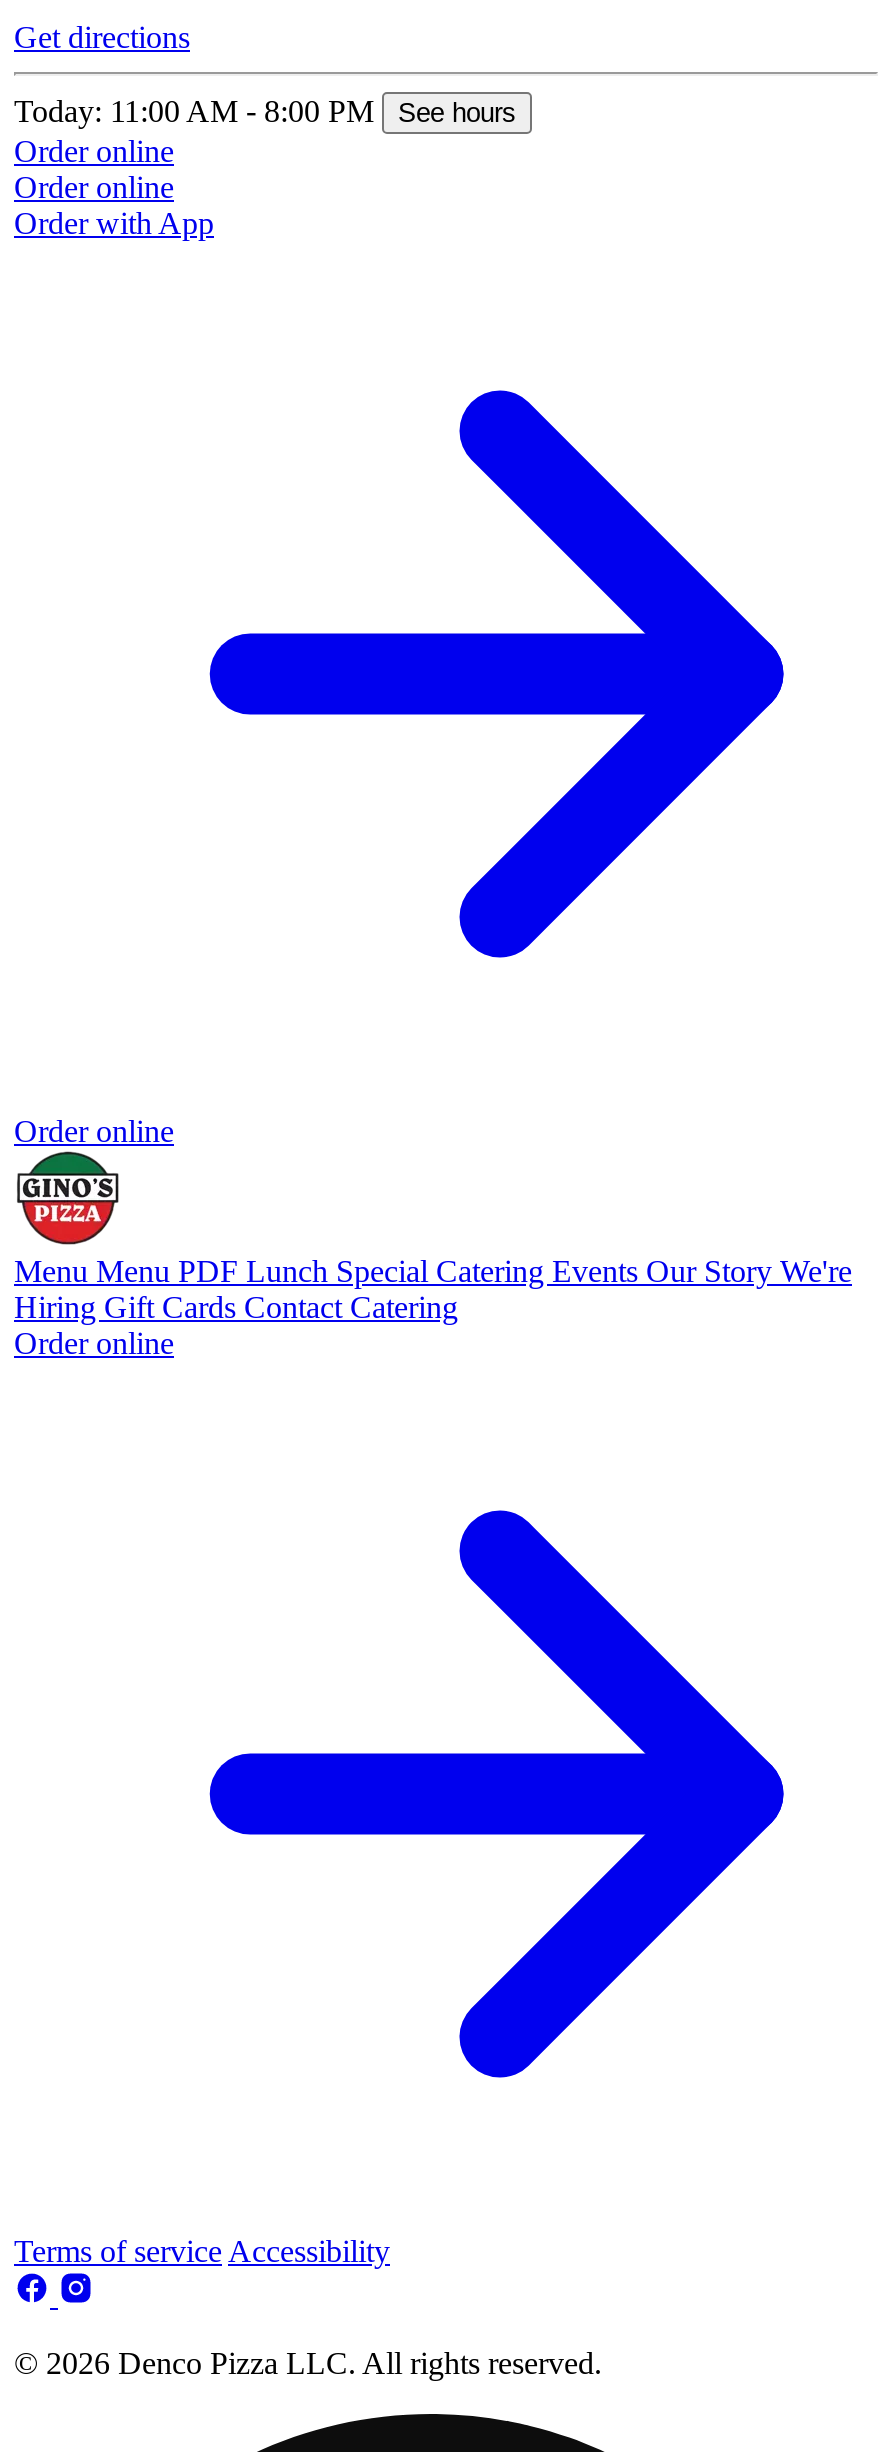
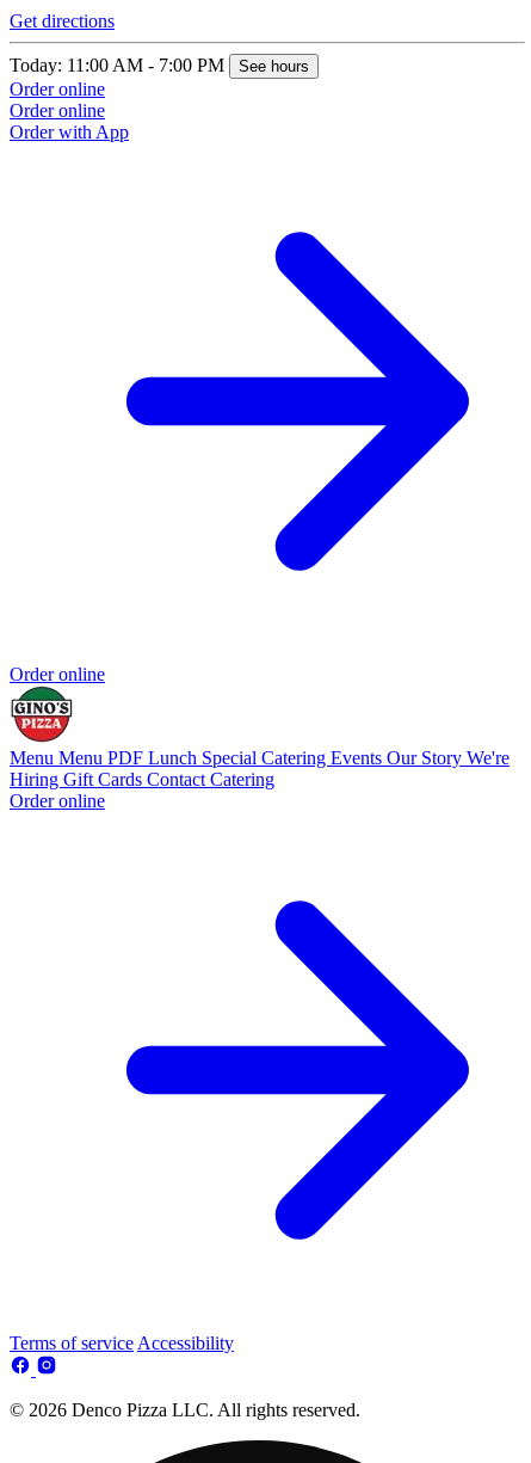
- Today: 11:00 AM - 8:00 PM See hours
+ Today: 11:00 AM - 7:00 PM See hours
